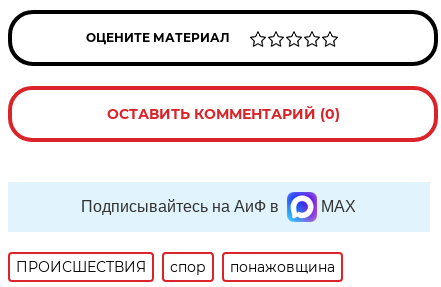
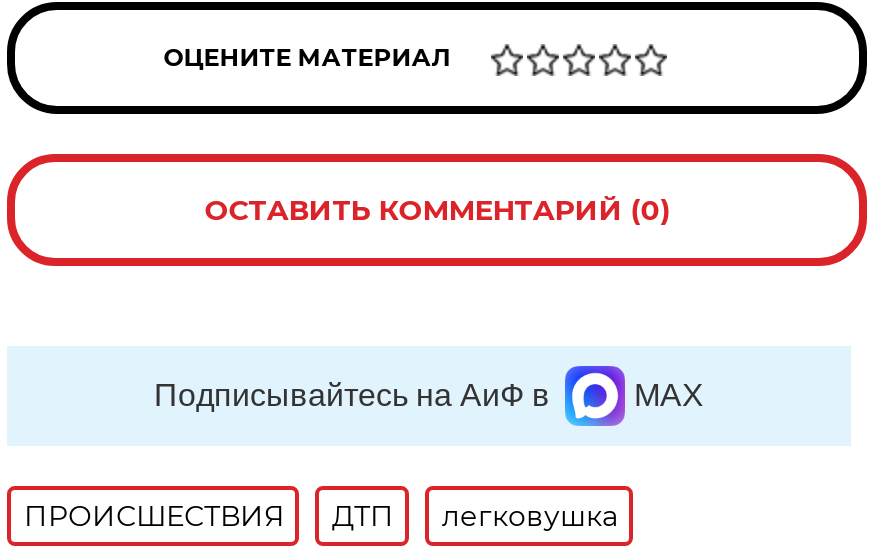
- спор
- понажовщина
+ ДТП
+ легковушка
